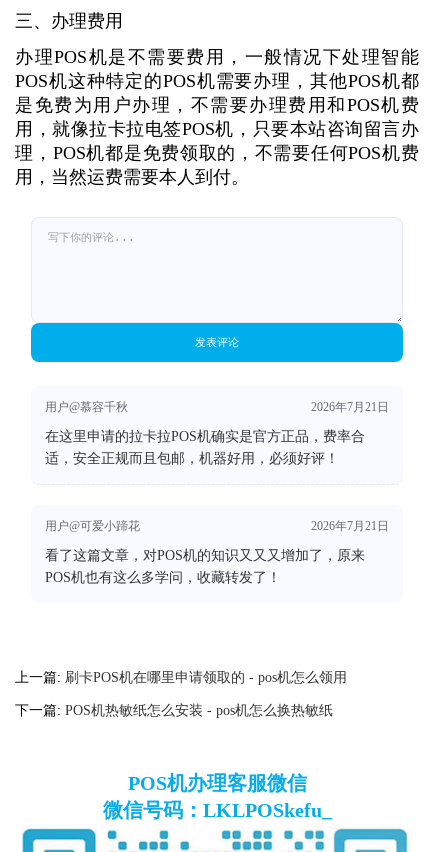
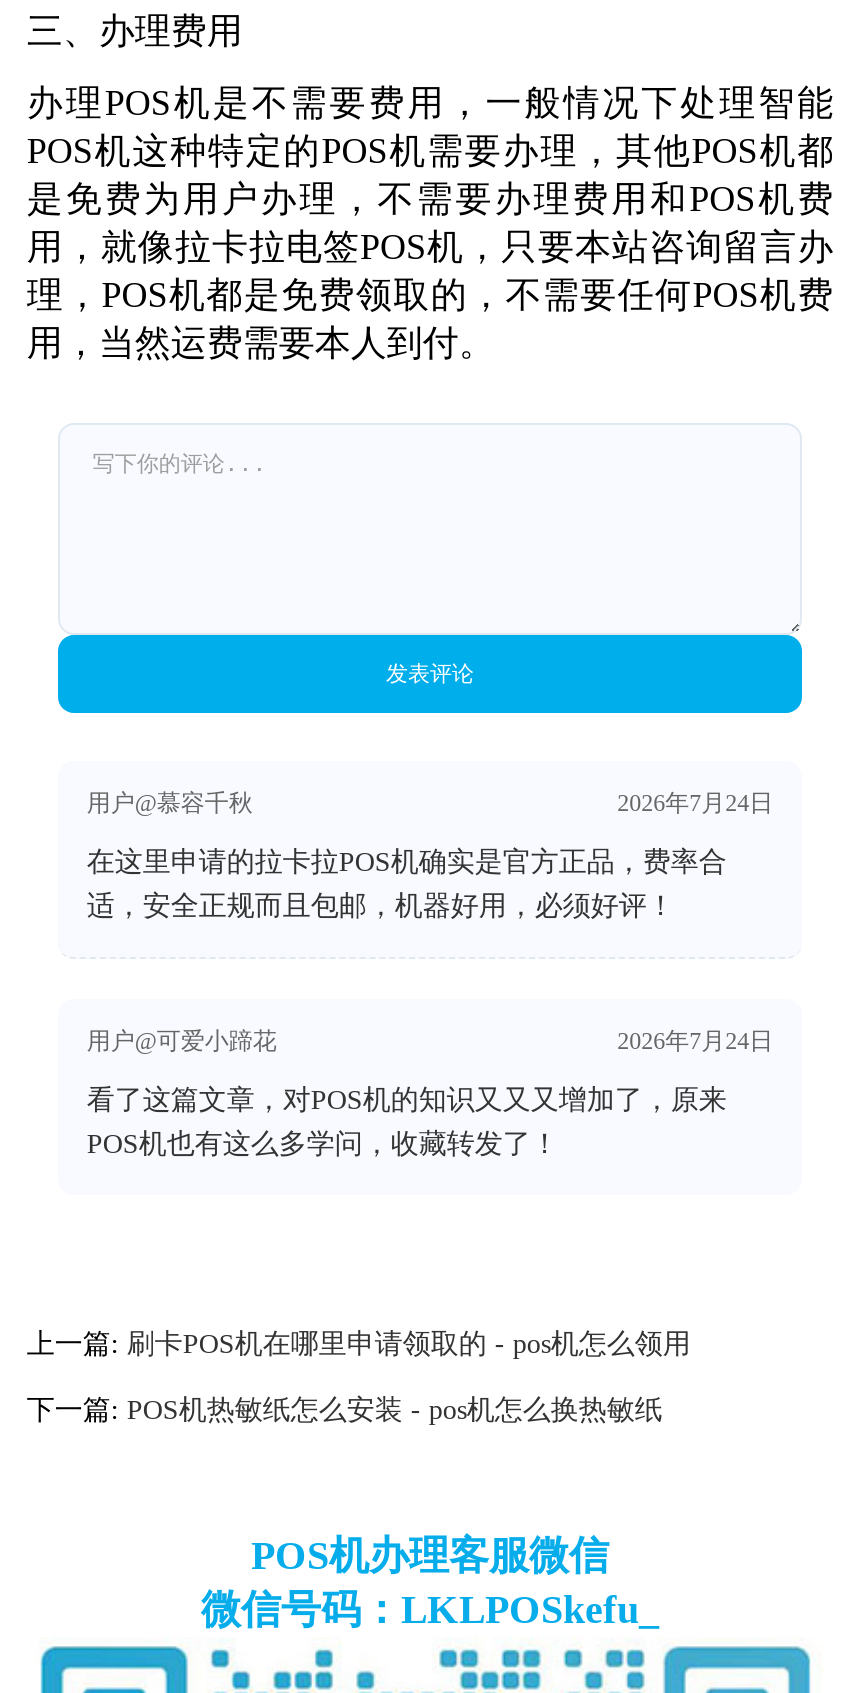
- 2026年7月21日
+ 2026年7月24日

- 2026年7月21日
+ 2026年7月24日
